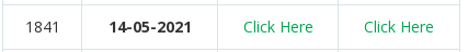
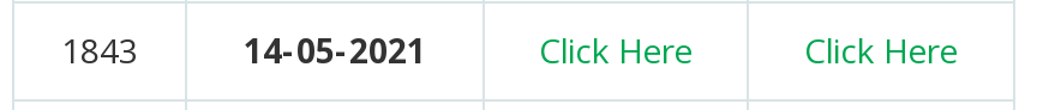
- 1841
+ 1843
